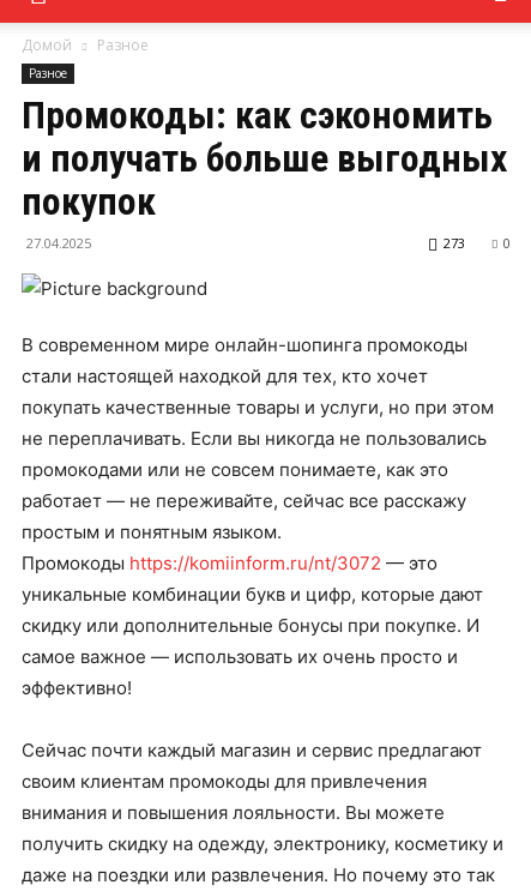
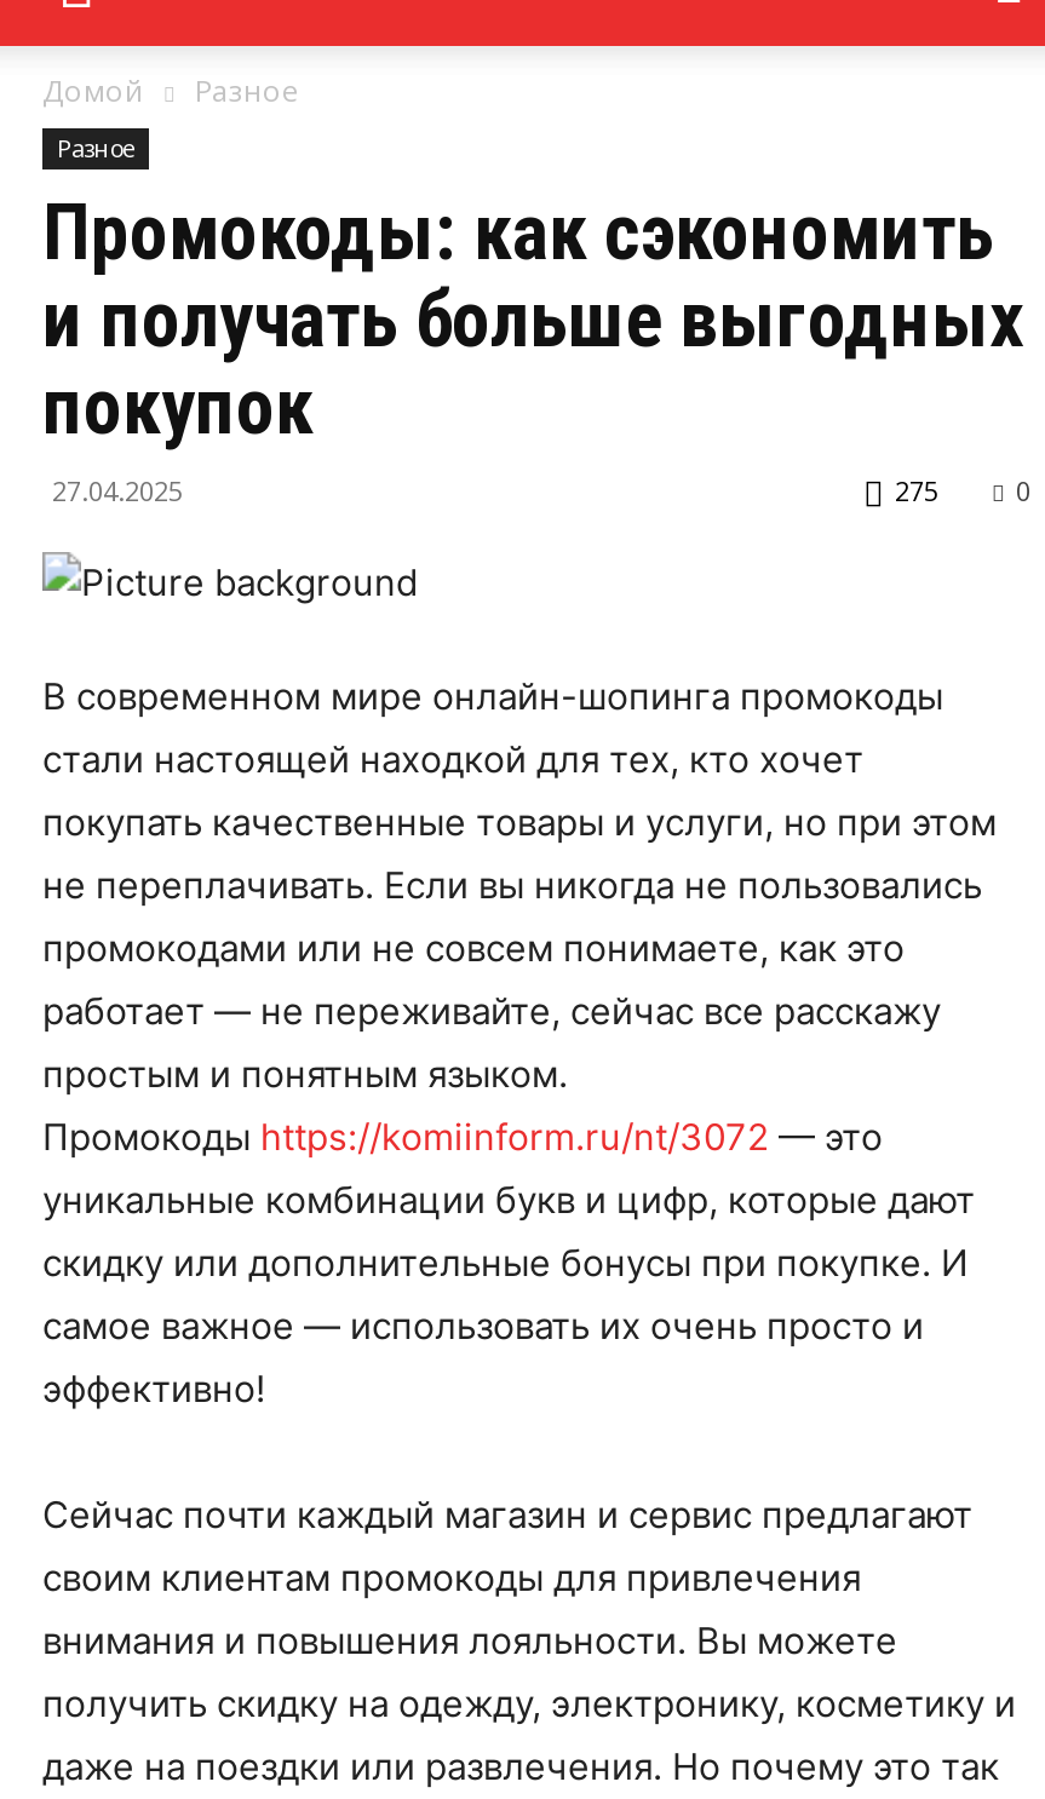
- 273
+ 275
